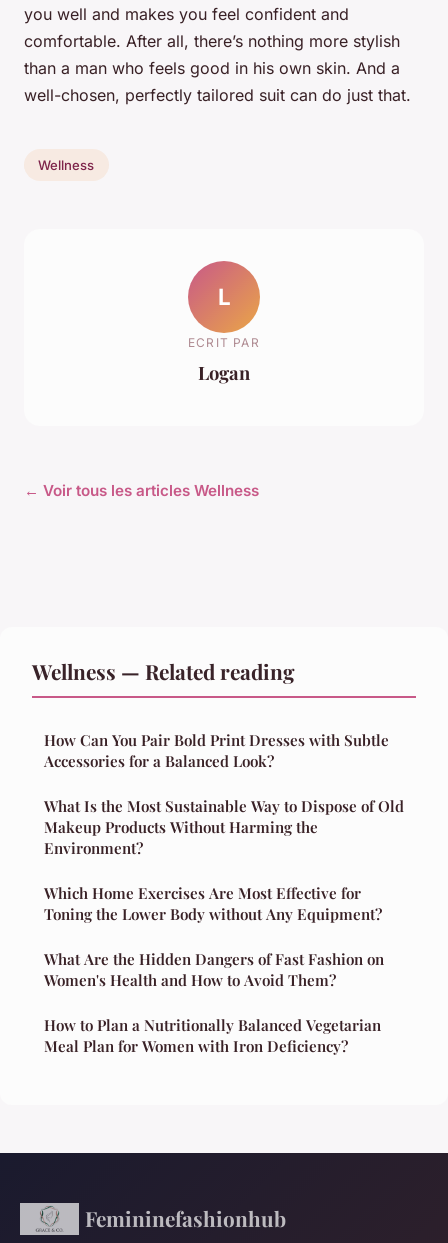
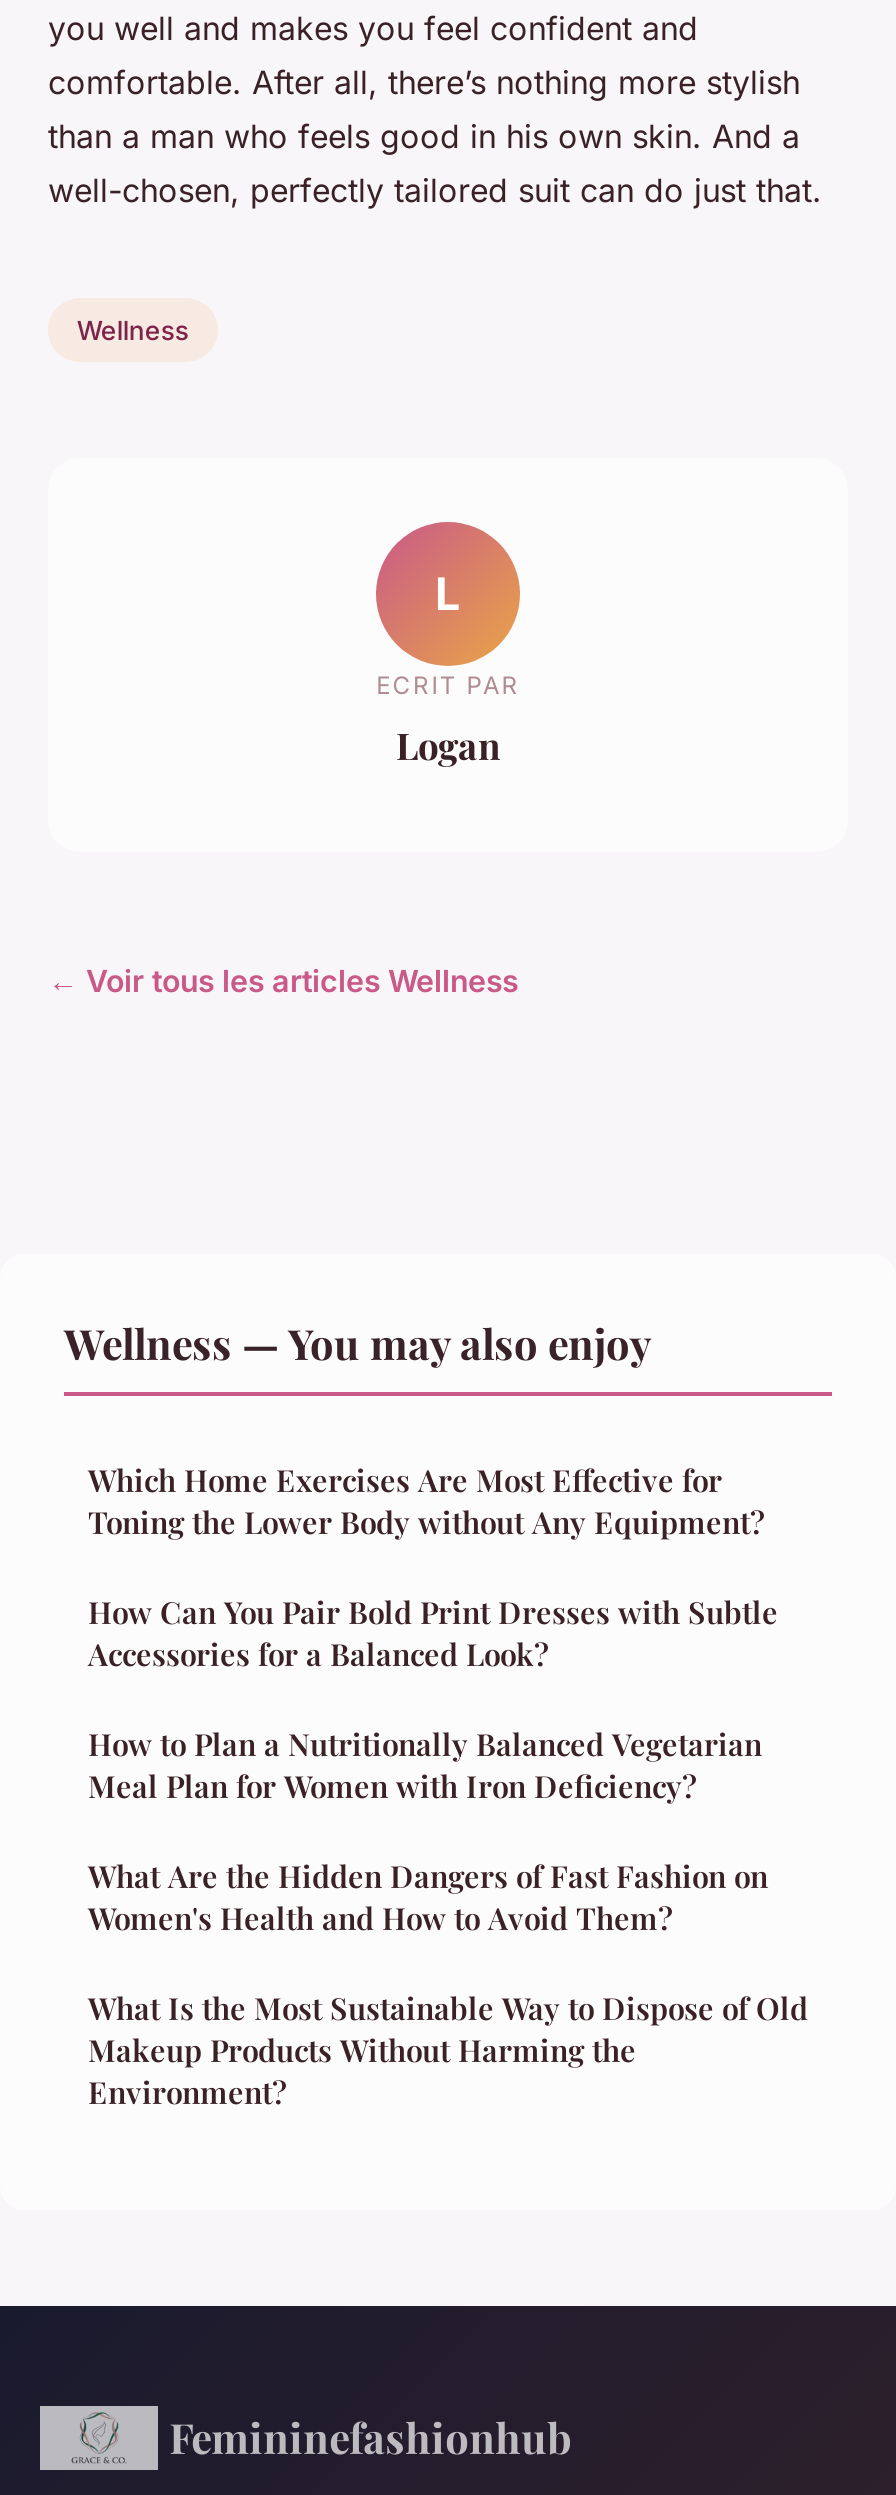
- Wellness — Related reading
+ Wellness — You may also enjoy

moved down: How Can You Pair Bold Print Dresses with Subtle | Accessories for a Balanced Look?

moved down: What Is the Most Sustainable Way to Dispose of Old | Makeup Products Without Harming the | Environment?

moved up: Which Home Exercises Are Most Effective for | Toning the Lower Body without Any Equipment?

moved up: What Are the Hidden Dangers of Fast Fashion on | Women's Health and How to Avoid Them? | How to Plan a Nutritionally Balanced Vegetarian | Meal Plan for Women with Iron Deficiency?
